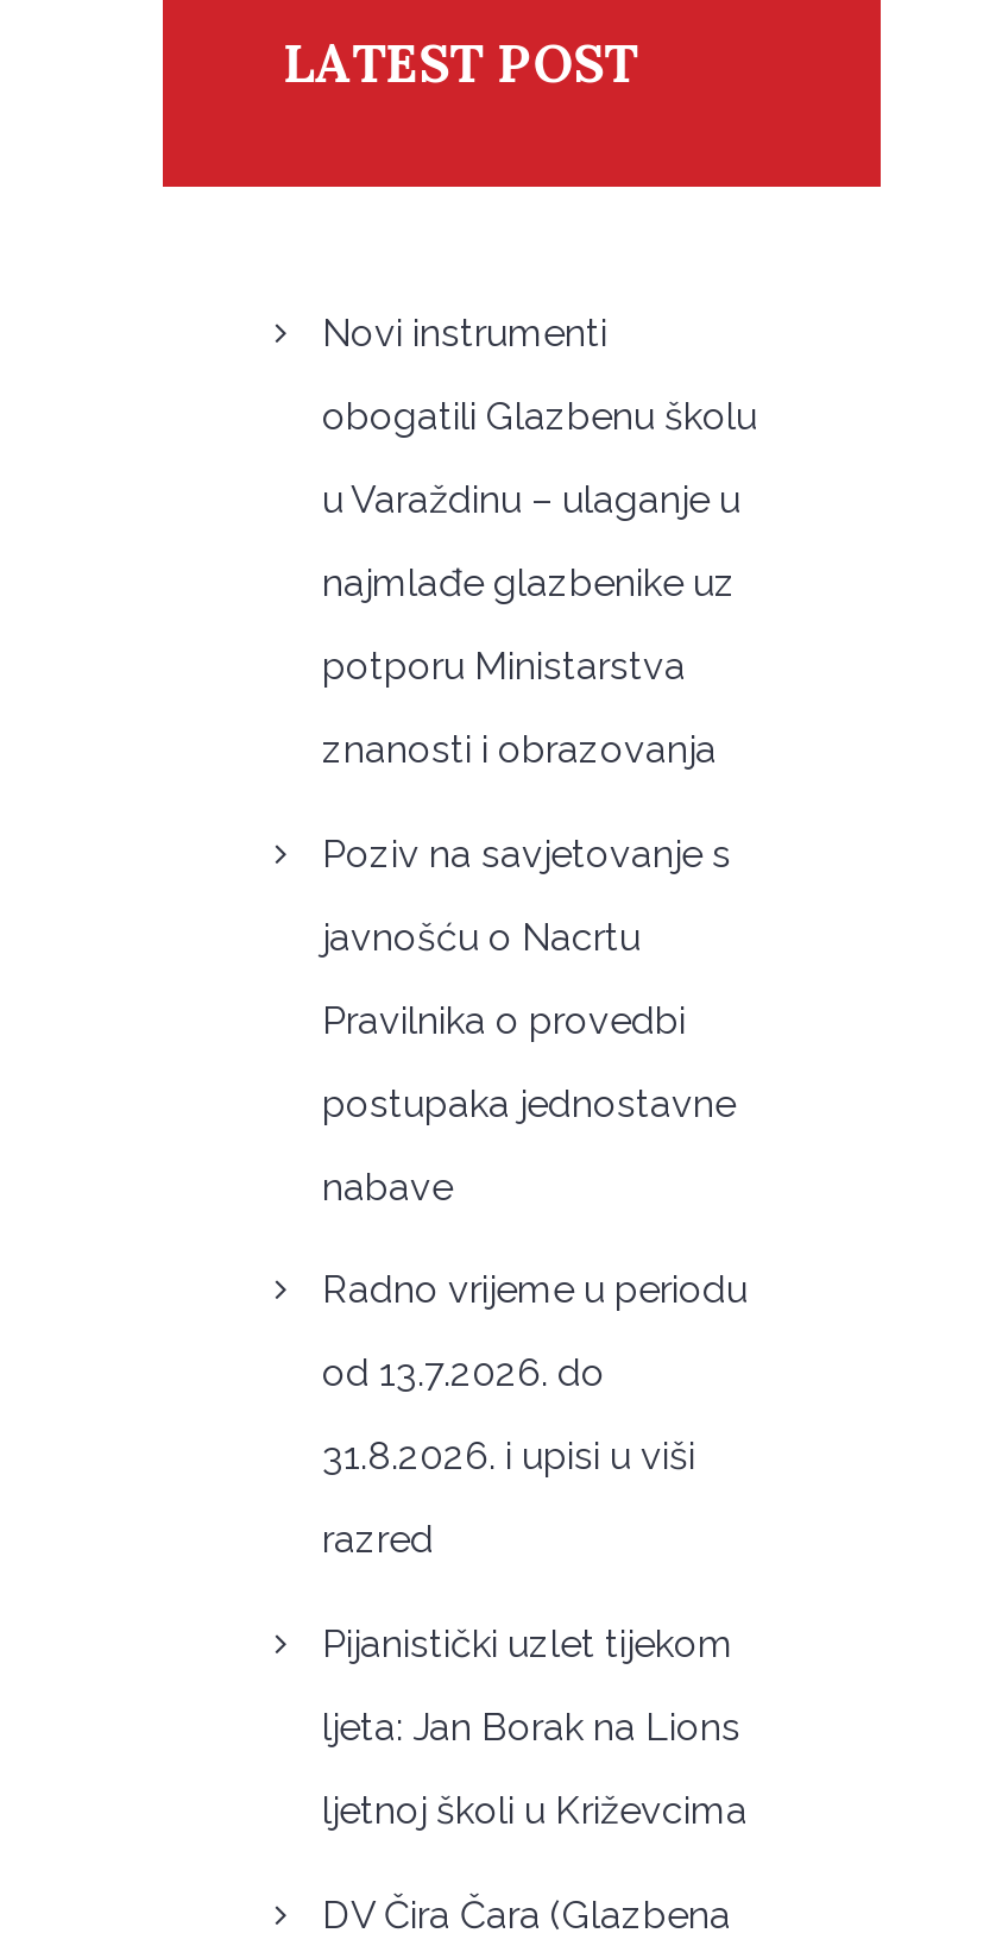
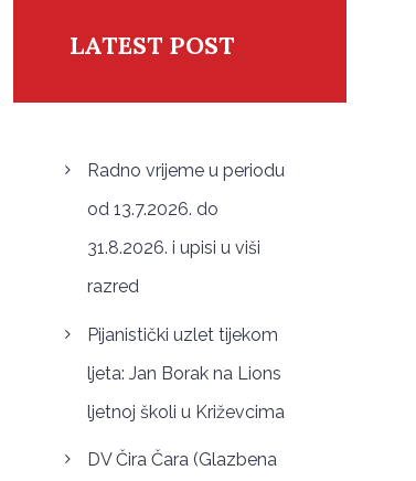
- Novi instrumenti
- obogatili Glazbenu školu
- u Varaždinu – ulaganje u
- najmlađe glazbenike uz
- potporu Ministarstva
- znanosti i obrazovanja
- Poziv na savjetovanje s
- javnošću o Nacrtu
- Pravilnika o provedbi
- postupaka jednostavne
- nabave
